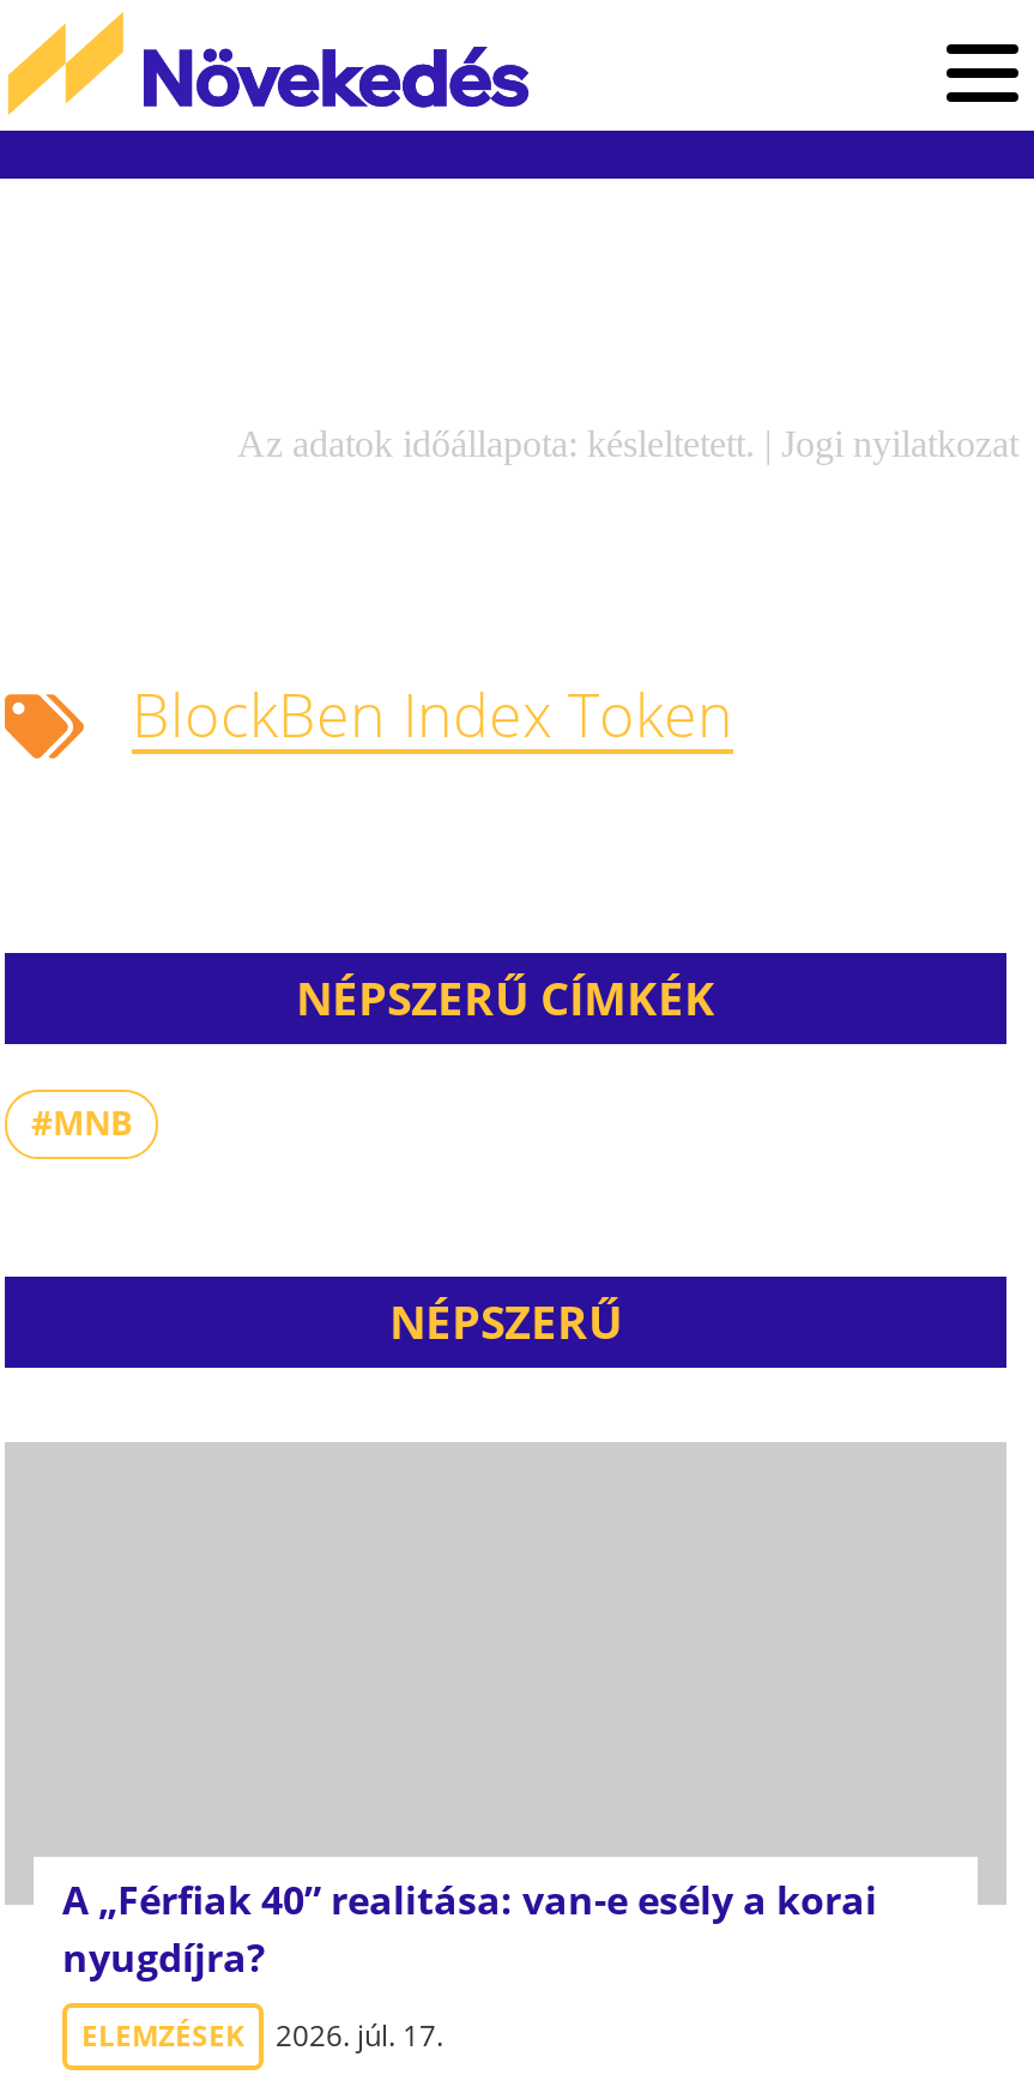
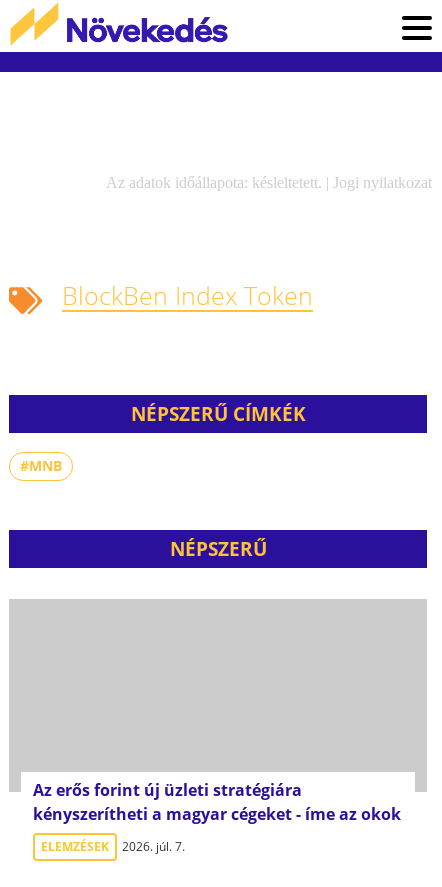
- A „Férfiak 40” realitása: van-e esély a korai
- nyugdíjra?
+ Az erős forint új üzleti stratégiára
+ kényszerítheti a magyar cégeket - íme az okok

- ELEMZÉSEK 2026. júl. 17.
+ ELEMZÉSEK 2026. júl. 7.
